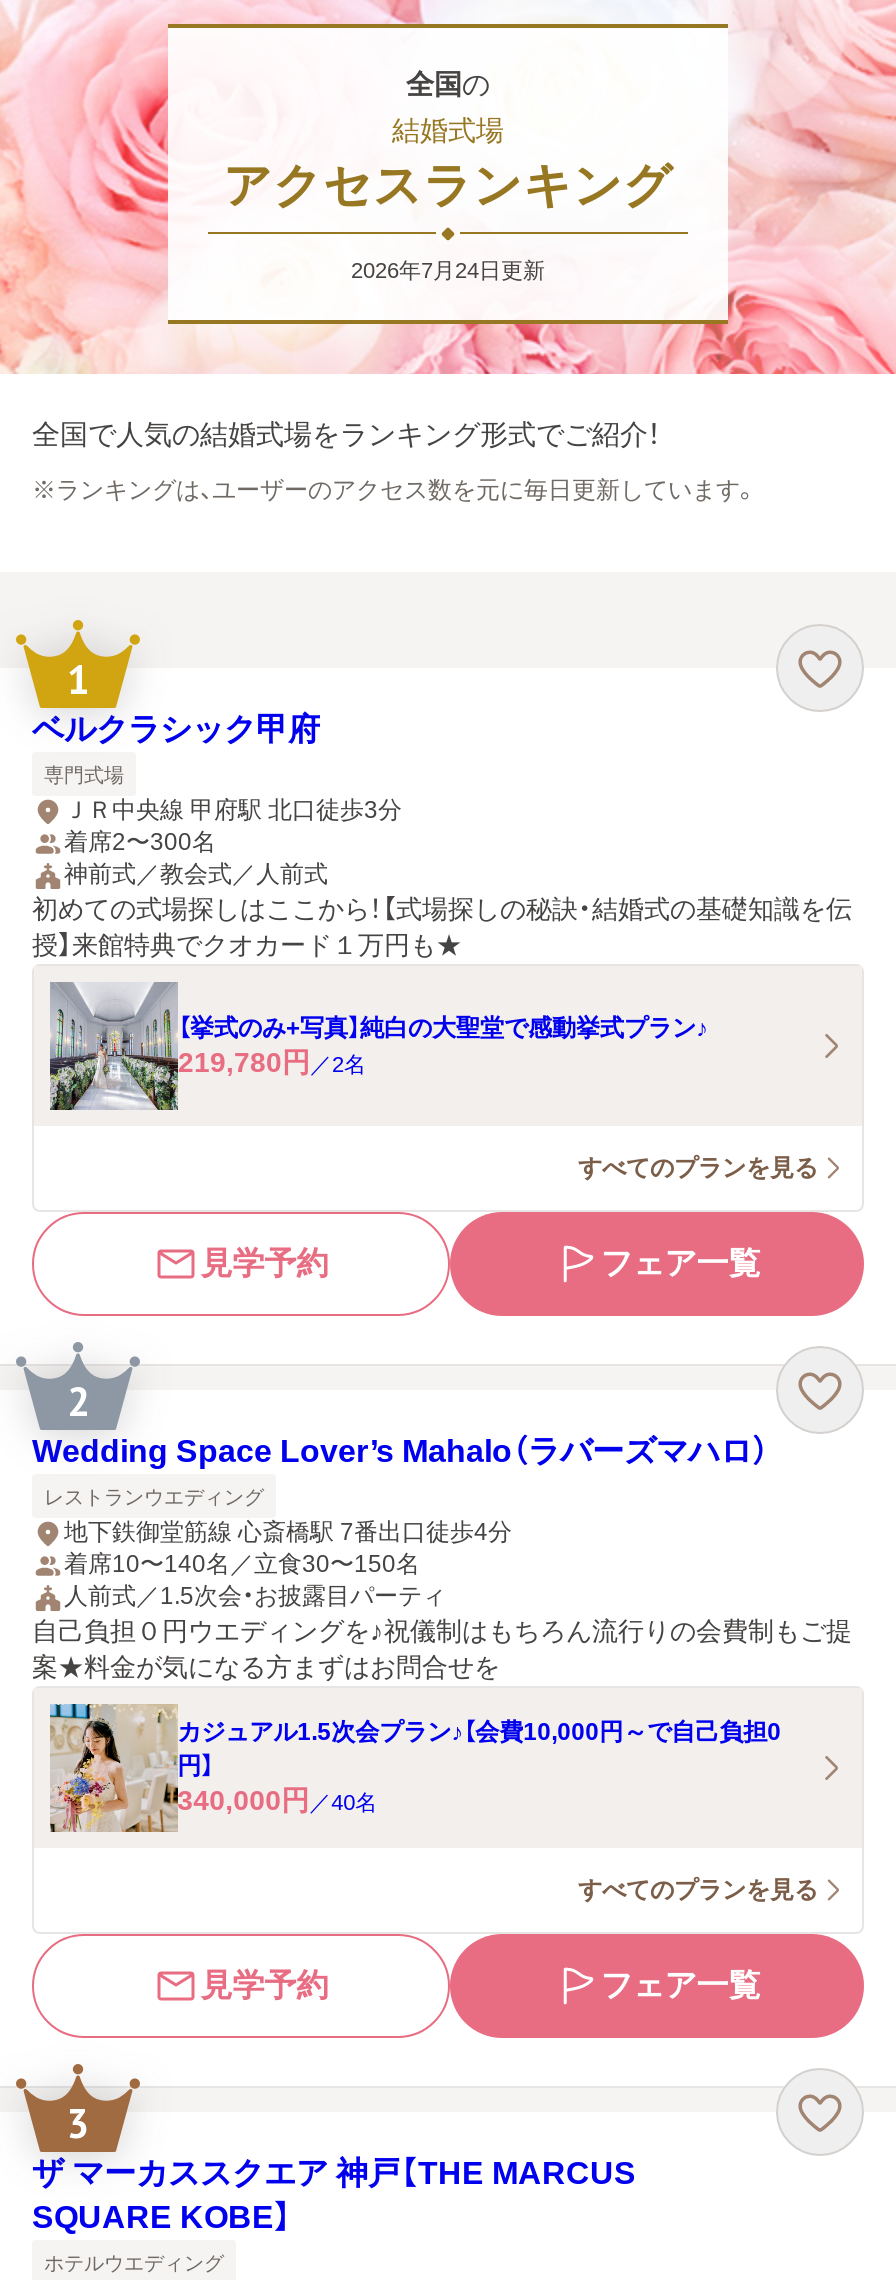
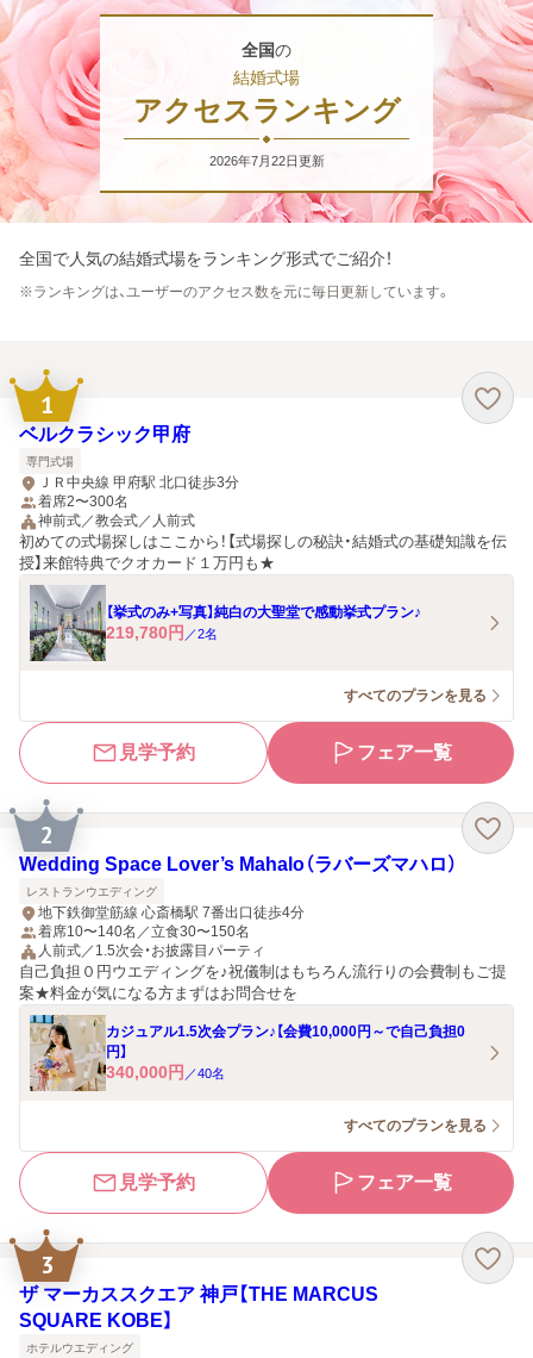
- 2026年7月24日更新
+ 2026年7月22日更新
